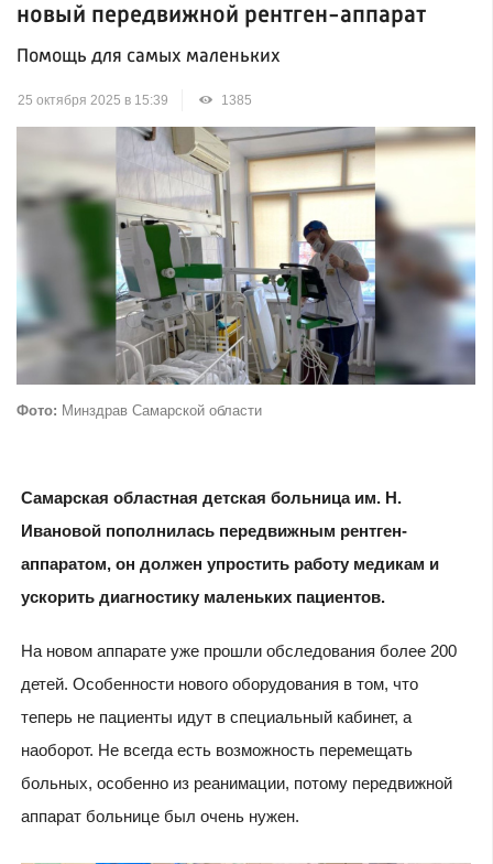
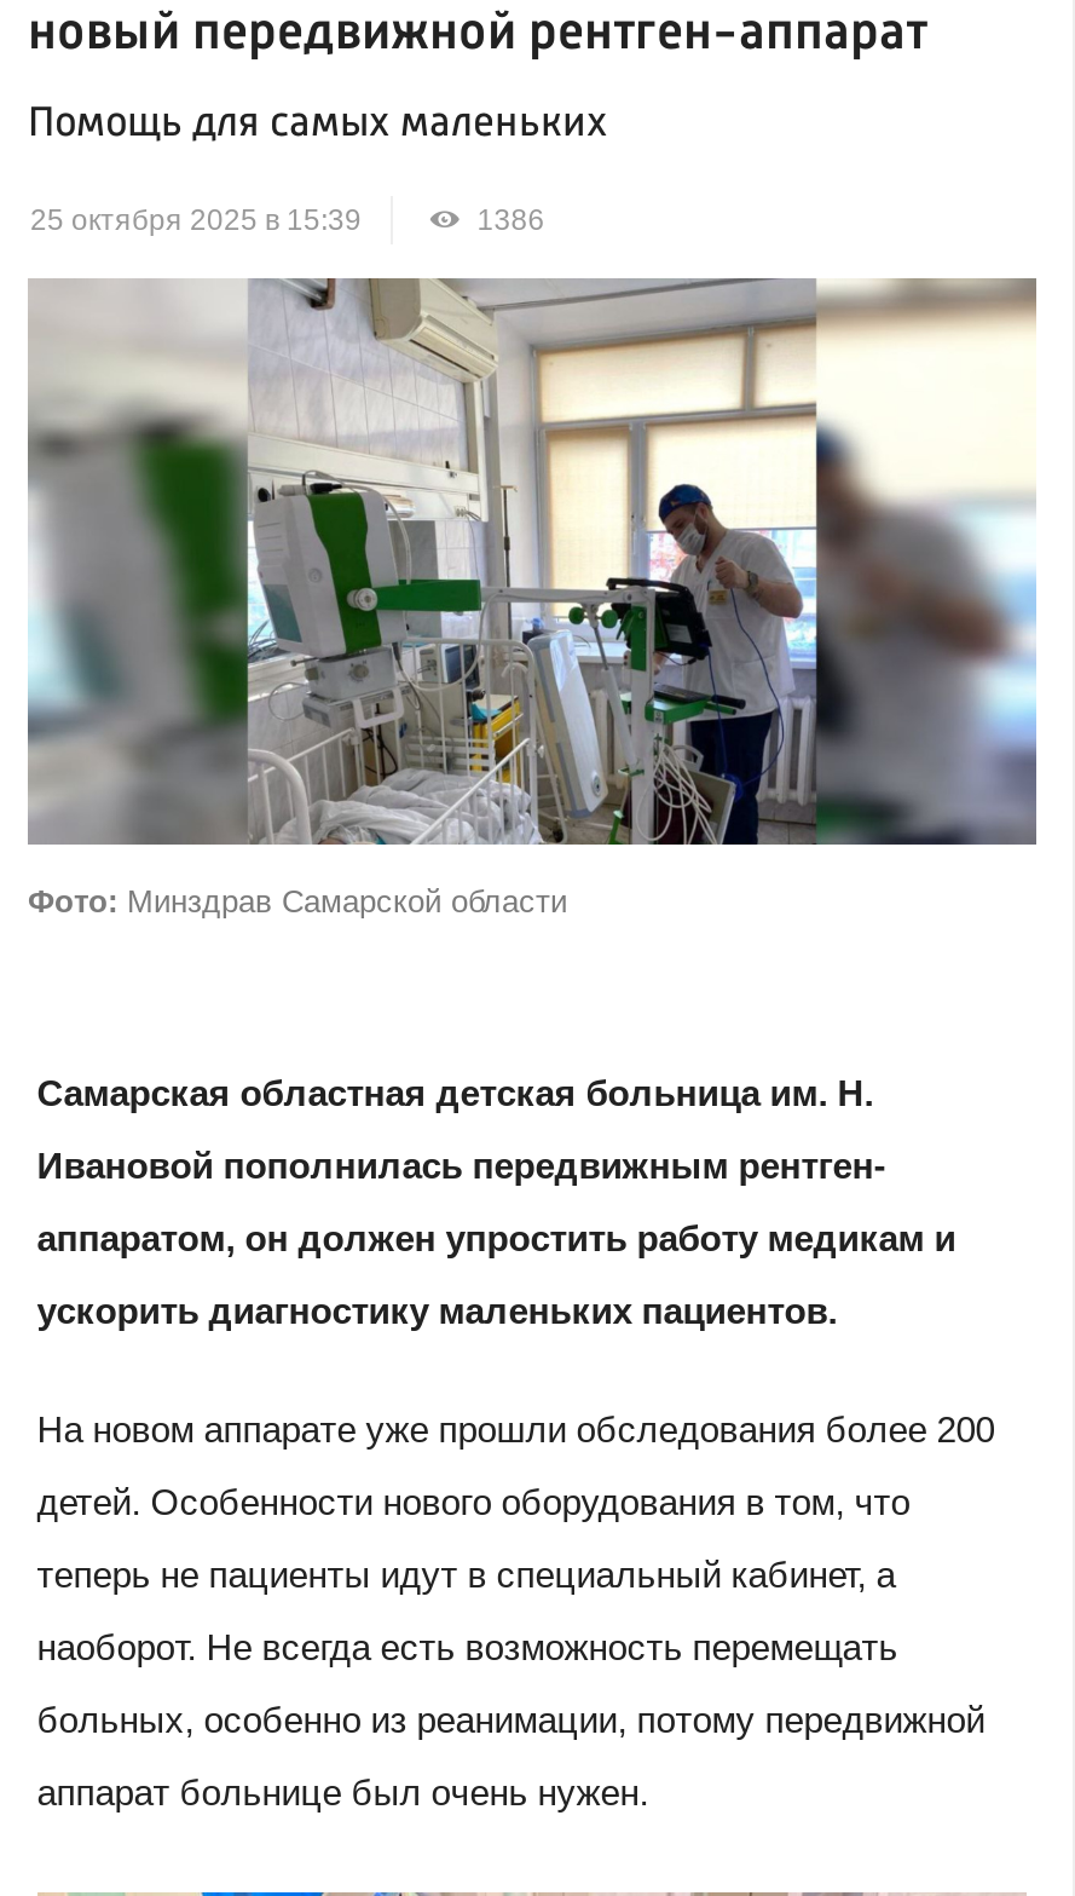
- 1385
+ 1386
